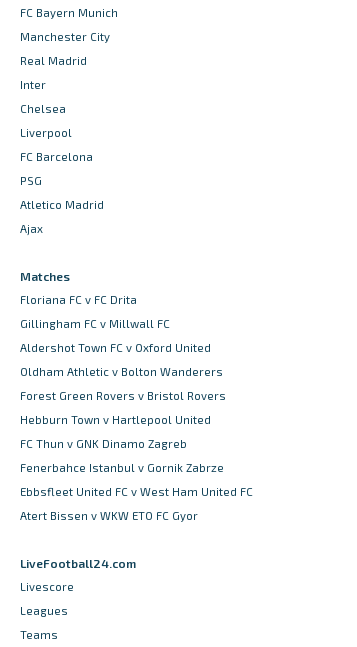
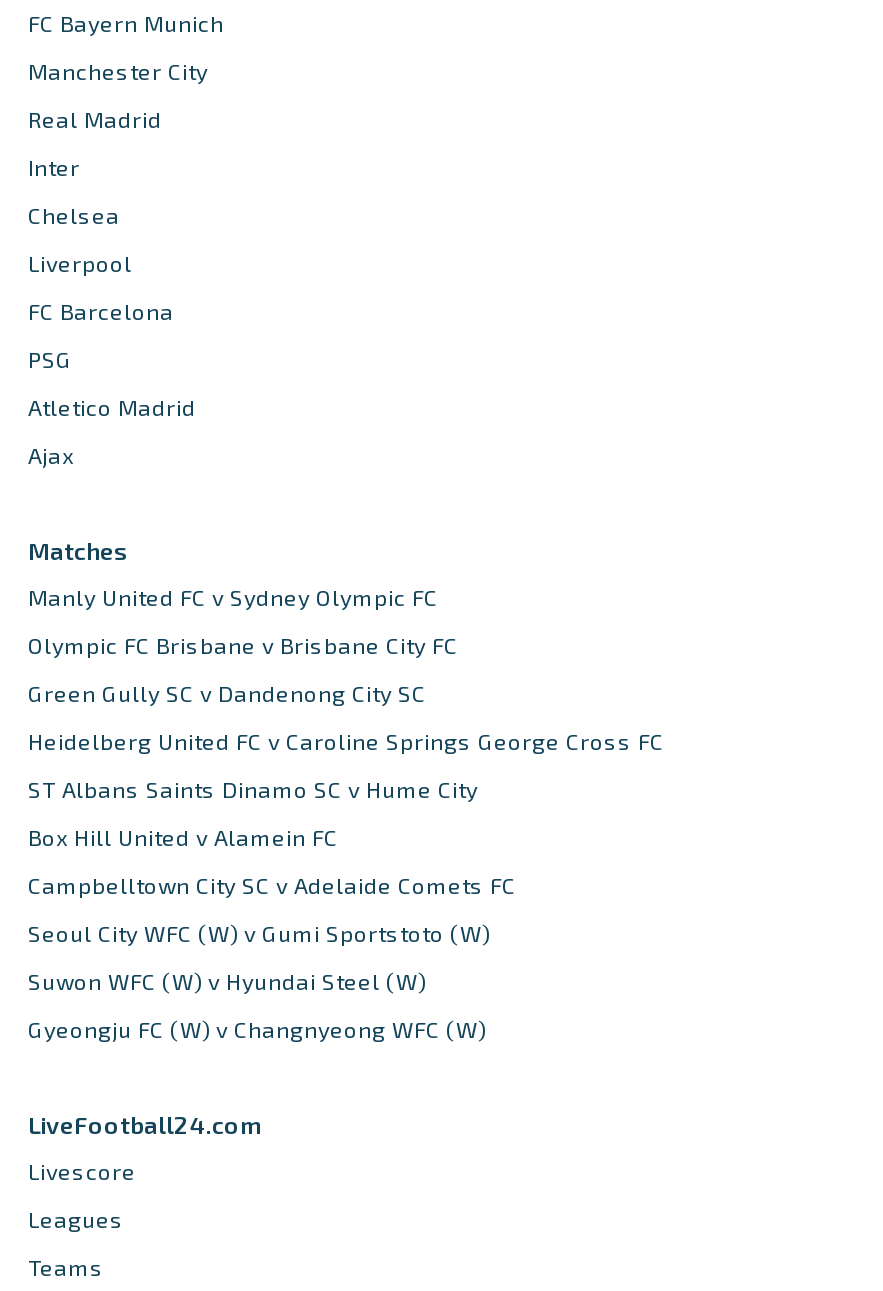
- Floriana FC v FC Drita
+ Manly United FC v Sydney Olympic FC

- Gillingham FC v Millwall FC
+ Olympic FC Brisbane v Brisbane City FC

- Aldershot Town FC v Oxford United
+ Green Gully SC v Dandenong City SC

- Oldham Athletic v Bolton Wanderers
+ Heidelberg United FC v Caroline Springs George Cross FC

- Forest Green Rovers v Bristol Rovers
+ ST Albans Saints Dinamo SC v Hume City

- Hebburn Town v Hartlepool United
+ Box Hill United v Alamein FC

- FC Thun v GNK Dinamo Zagreb
+ Campbelltown City SC v Adelaide Comets FC

- Fenerbahce Istanbul v Gornik Zabrze
+ Seoul City WFC (W) v Gumi Sportstoto (W)

- Ebbsfleet United FC v West Ham United FC
+ Suwon WFC (W) v Hyundai Steel (W)

- Atert Bissen v WKW ETO FC Gyor
+ Gyeongju FC (W) v Changnyeong WFC (W)
